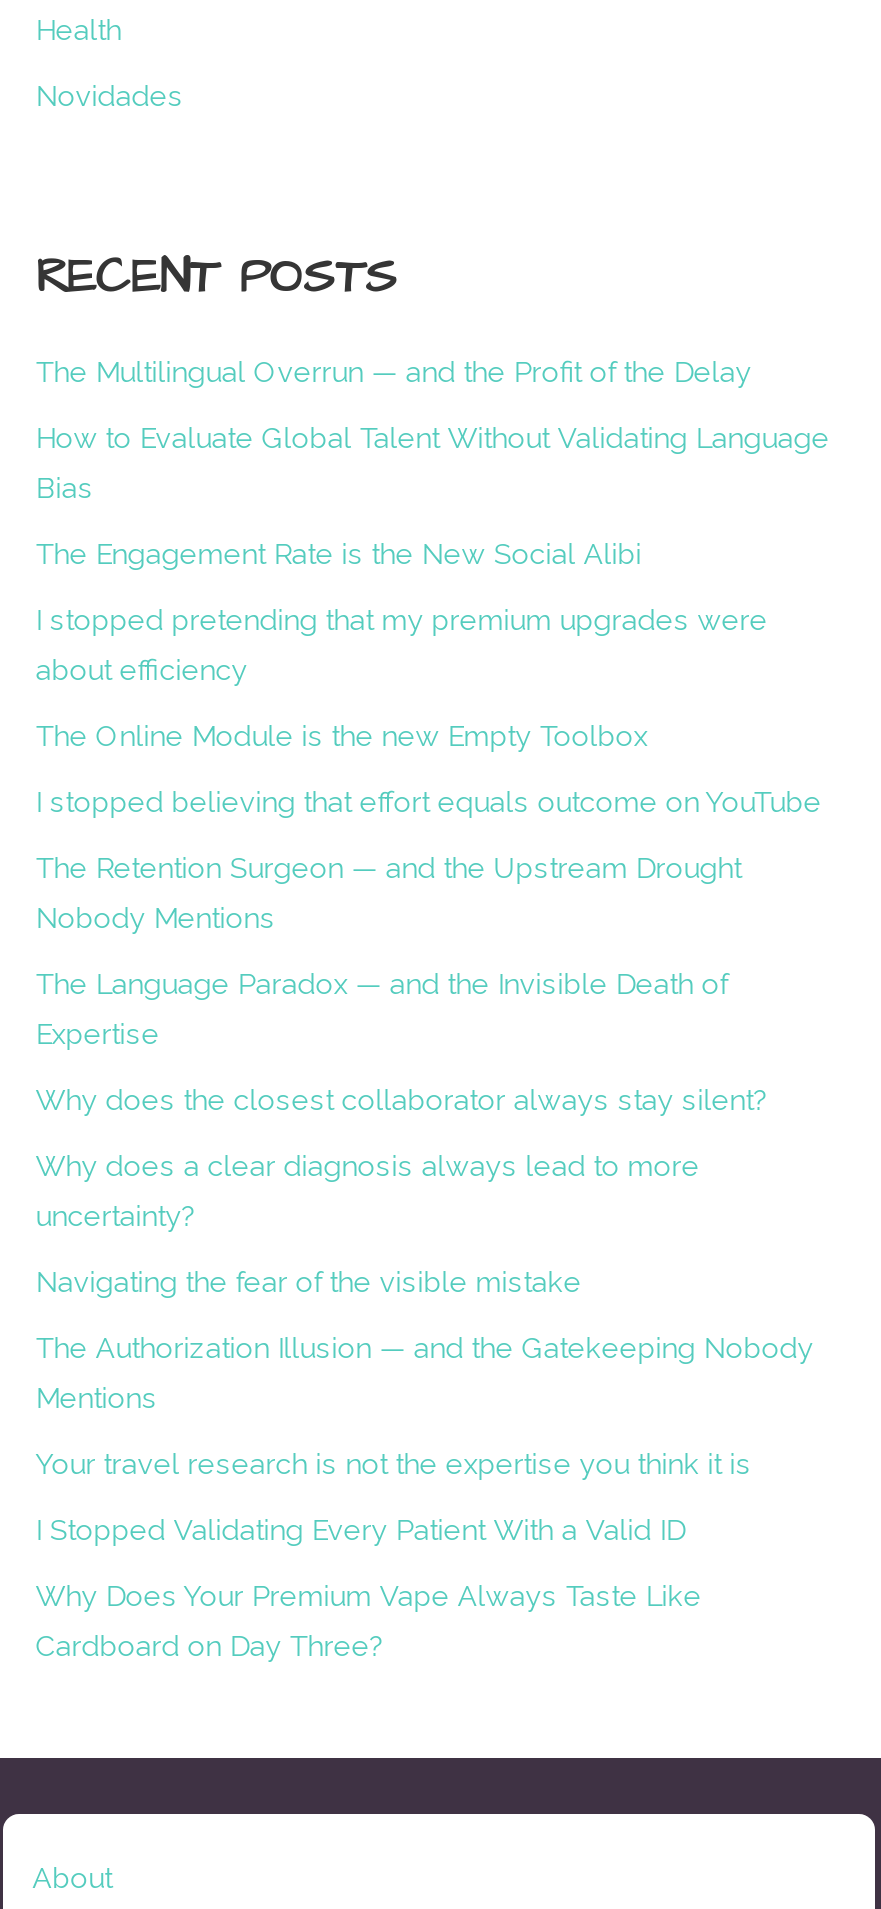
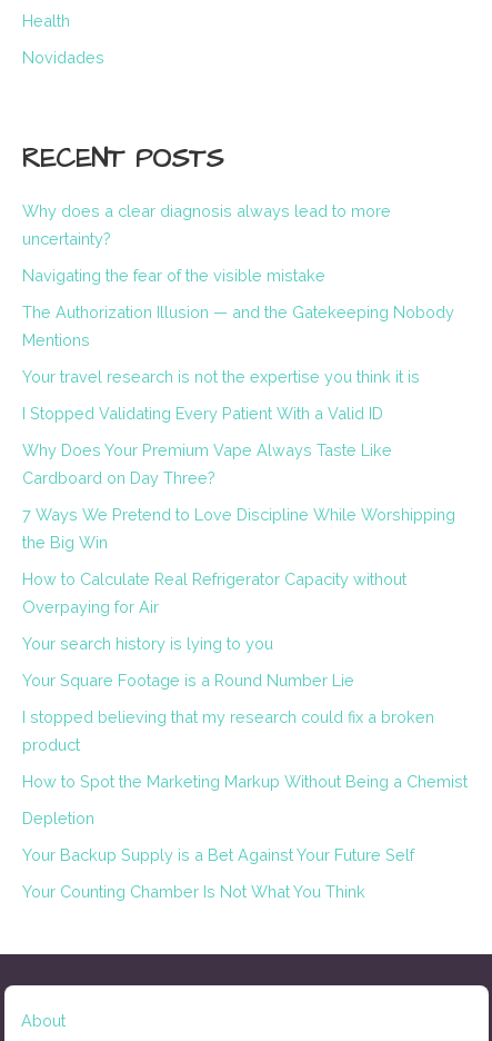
- The Multilingual Overrun — and the Profit of the Delay
- How to Evaluate Global Talent Without Validating Language
- Bias
- The Engagement Rate is the New Social Alibi
- I stopped pretending that my premium upgrades were
- about efficiency
- The Online Module is the new Empty Toolbox
- I stopped believing that effort equals outcome on YouTube
- The Retention Surgeon — and the Upstream Drought
- Nobody Mentions
- The Language Paradox — and the Invisible Death of
- Expertise
- Why does the closest collaborator always stay silent?

moved up: Why does a clear diagnosis always lead to more | uncertainty? | Navigating the fear of the visible mistake | ... | Why Does Your Premium Vape Always Taste Like | Cardboard on Day Three?

+ 7 Ways We Pretend to Love Discipline While Worshipping
+ the Big Win
+ How to Calculate Real Refrigerator Capacity without
+ Overpaying for Air
+ Your search history is lying to you
+ Your Square Footage is a Round Number Lie
+ I stopped believing that my research could fix a broken
+ product
+ How to Spot the Marketing Markup Without Being a Chemist
+ Depletion
+ Your Backup Supply is a Bet Against Your Future Self
+ Your Counting Chamber Is Not What You Think
